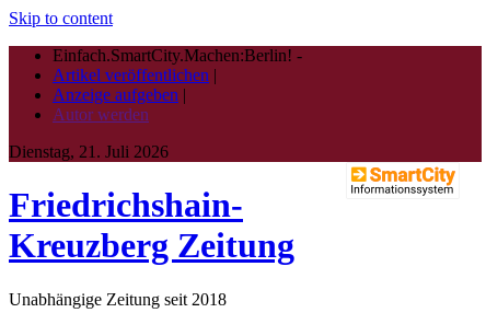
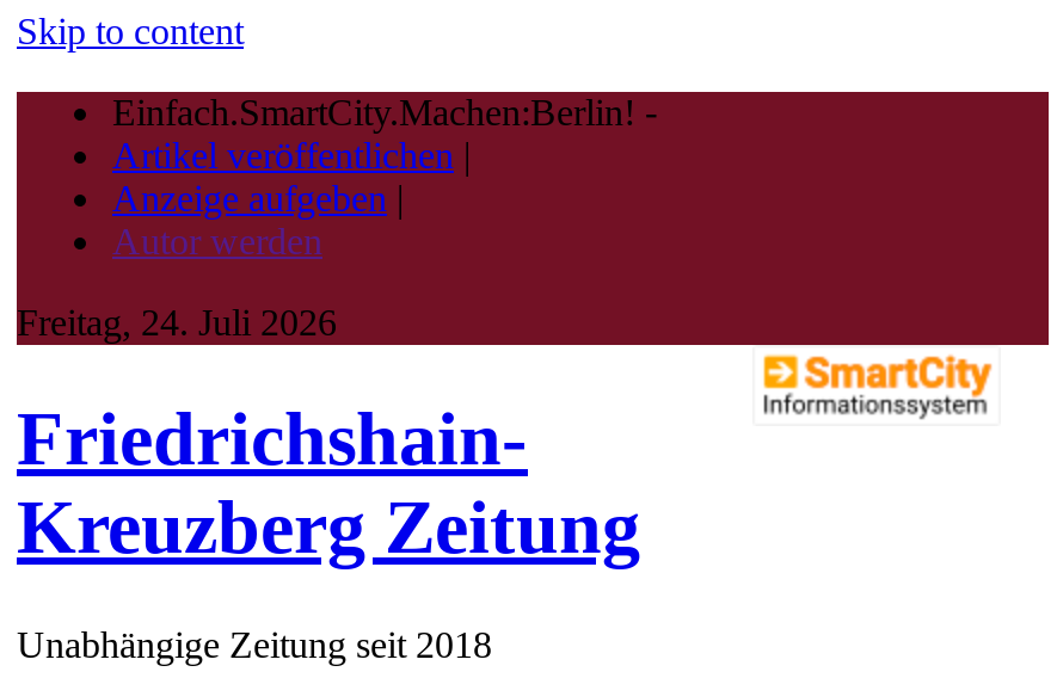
- Dienstag, 21. Juli 2026
+ Freitag, 24. Juli 2026
